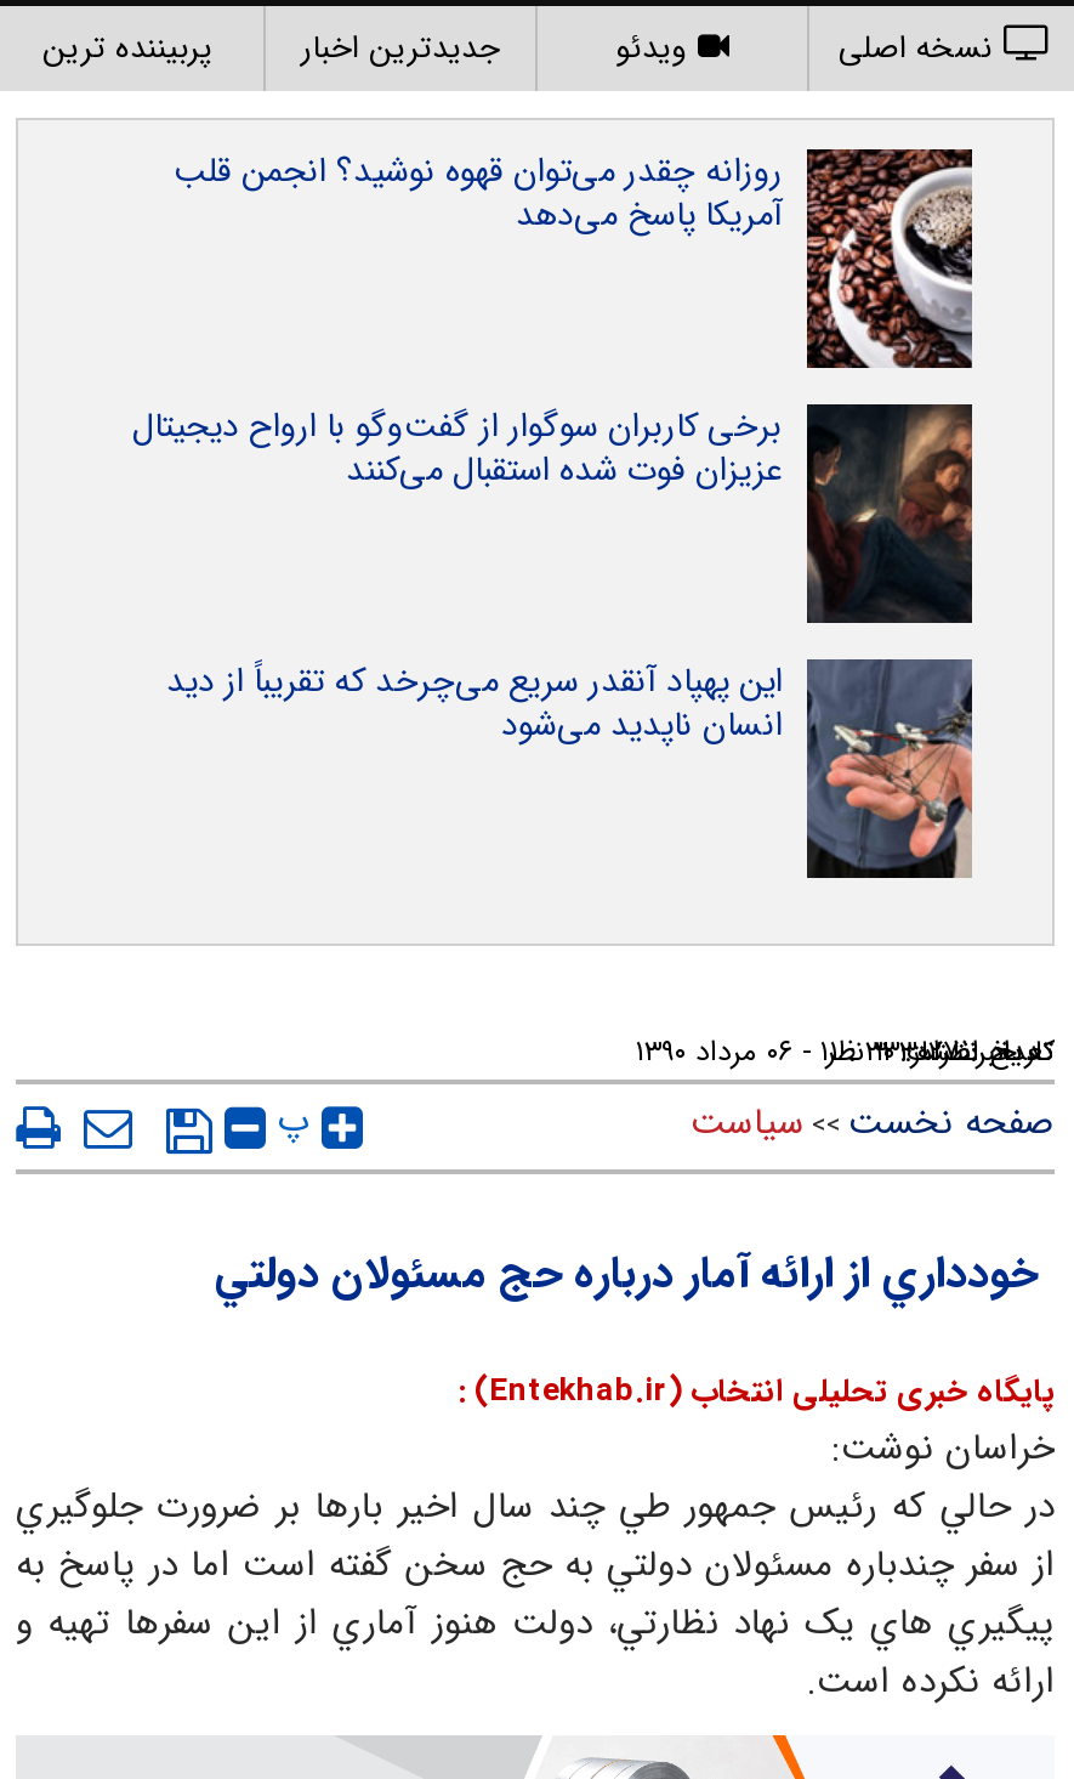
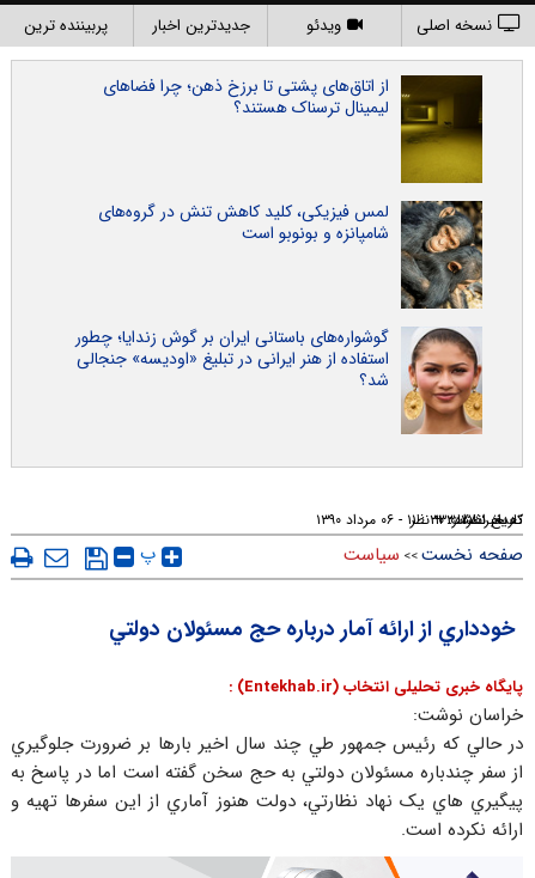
- [image]
- روزانه چقدر می‌توان قهوه نوشید؟ انجمن قلب
- آمریکا پاسخ می‌دهد
+ [image]
+ از اتاق‌های پشتی تا برزخ ذهن؛ چرا فضاهای
+ لیمینال ترسناک هستند؟

- [image]
- برخی کاربران سوگوار از گفت‌وگو با ارواح دیجیتال
- عزیزان فوت شده استقبال می‌کنند
+ [image]
+ لمس فیزیکی، کلید کاهش تنش در گروه‌های
+ شامپانزه و بونوبو است

- [image]
- این پهپاد آنقدر سریع می‌چرخد که تقریباً از دید
- انسان ناپدید می‌شود
+ [image]
+ گوشواره‌های باستانی ایران بر گوش زندایا؛ چطور
+ استفاده از هنر ایرانی در تبلیغ «اودیسه» جنجالی
+ شد؟
